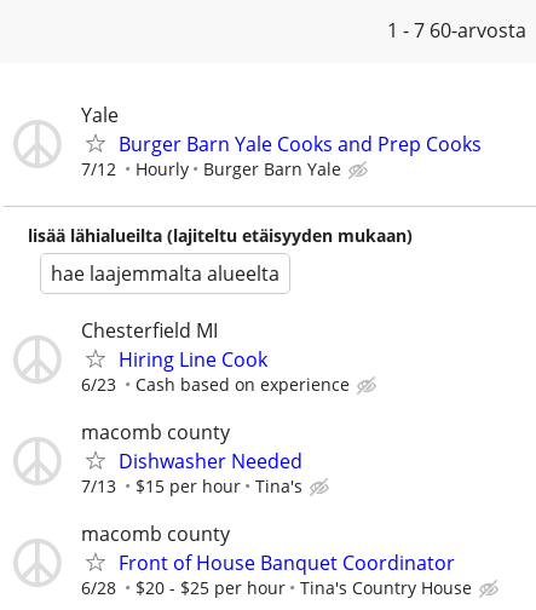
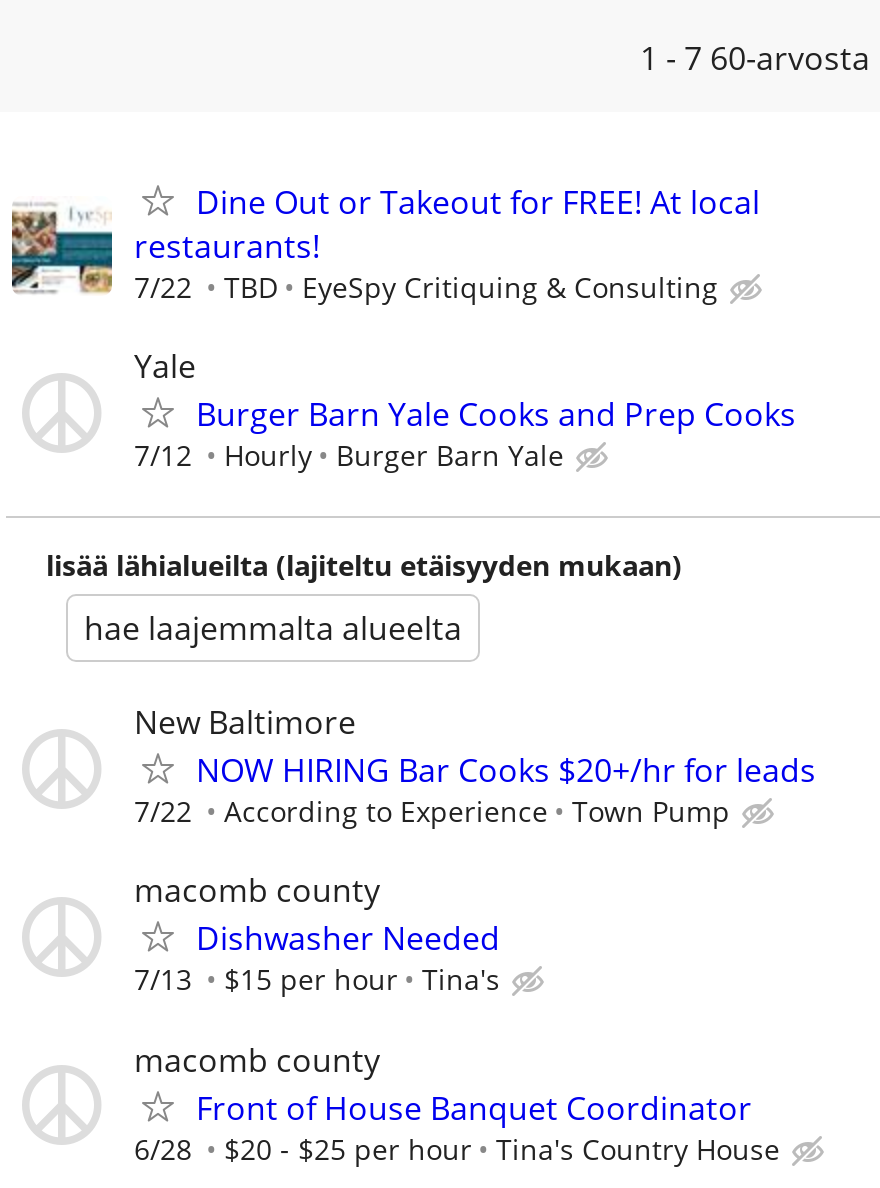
+ [image]
+ Dine Out or Takeout for FREE! At local
+ restaurants!
+ 7/22
+ TBD
+ EyeSpy Critiquing & Consulting

- Chesterfield MI
- Hiring Line Cook
- 6/23
- Cash based on experience
+ New Baltimore
+ NOW HIRING Bar Cooks $20+/hr for leads
+ 7/22
+ According to Experience
+ Town Pump
